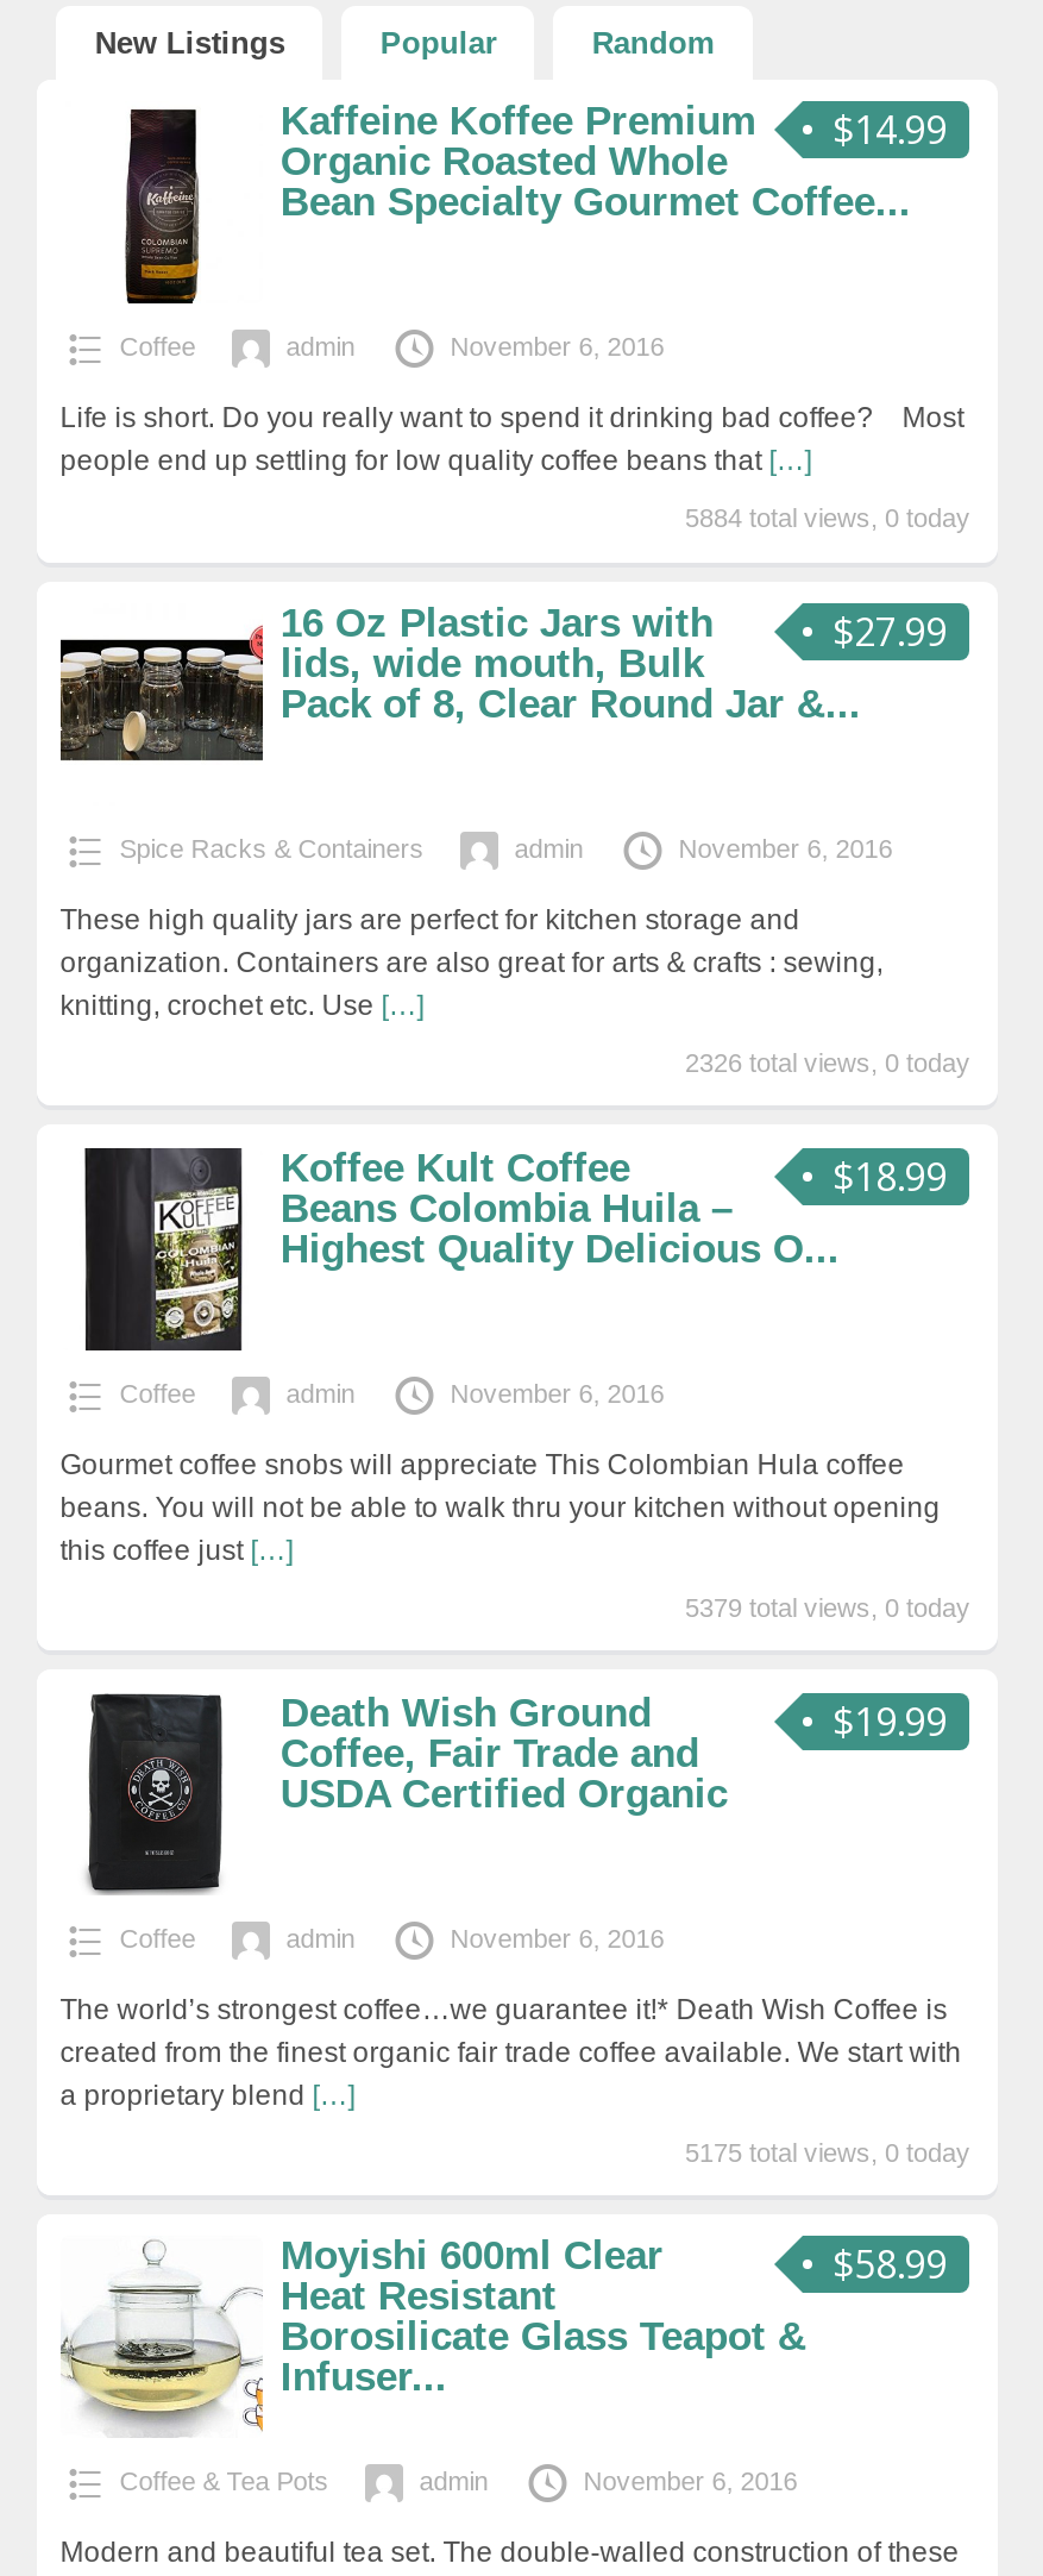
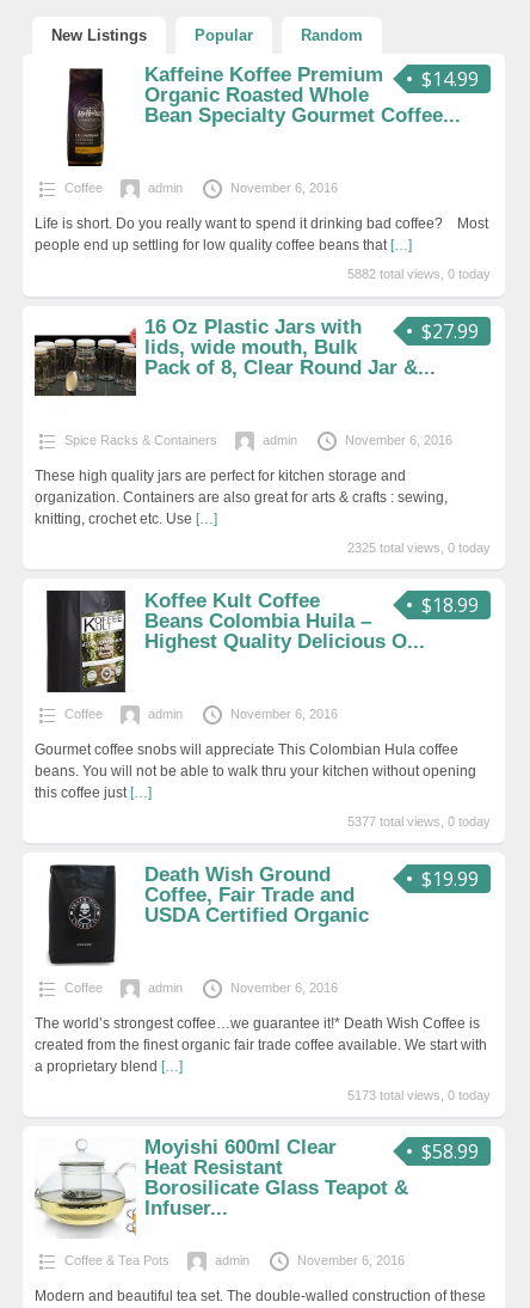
- 5884 total views, 0 today
+ 5882 total views, 0 today

- 2326 total views, 0 today
+ 2325 total views, 0 today

- 5379 total views, 0 today
+ 5377 total views, 0 today

- 5175 total views, 0 today
+ 5173 total views, 0 today
